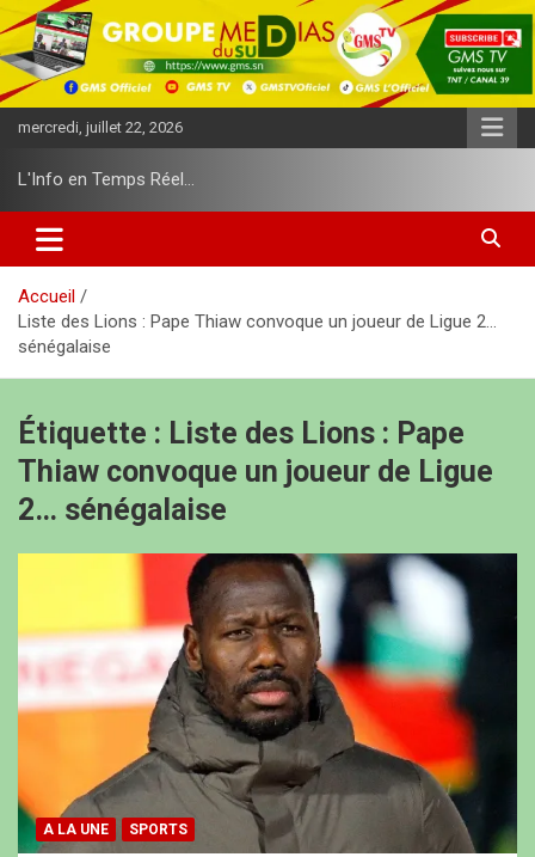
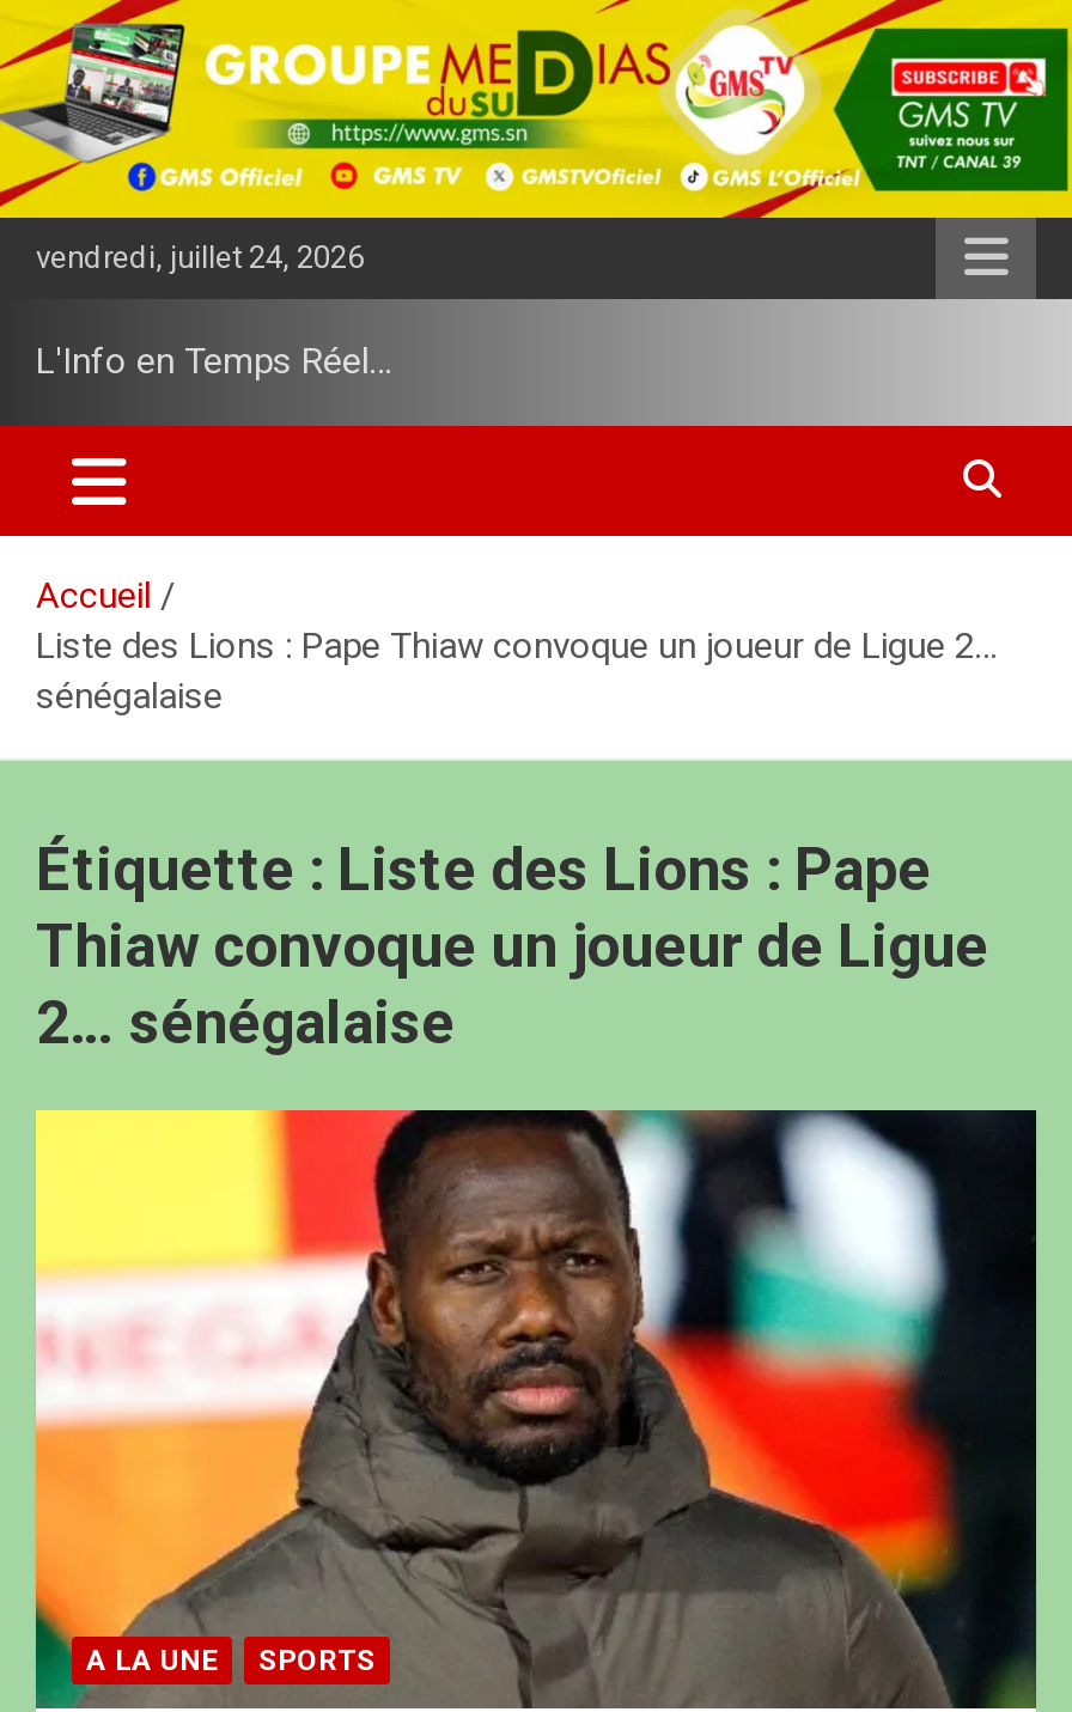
- mercredi, juillet 22, 2026
+ vendredi, juillet 24, 2026
